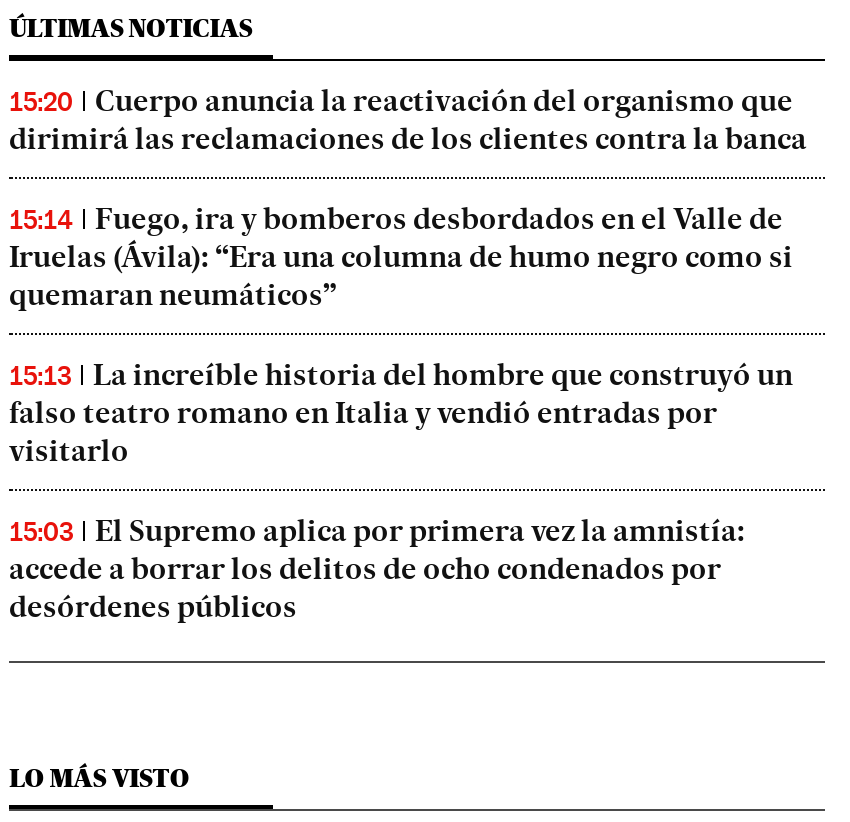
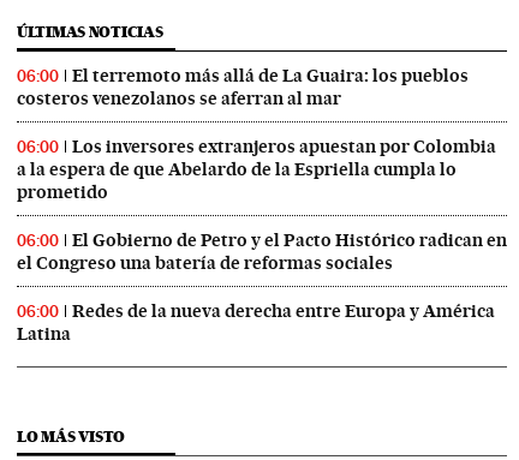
- 15:20
- Cuerpo anuncia la reactivación del organismo que
- dirimirá las reclamaciones de los clientes contra la banca
+ 06:00
+ El terremoto más allá de La Guaira: los pueblos
+ costeros venezolanos se aferran al mar

- 15:14
- Fuego, ira y bomberos desbordados en el Valle de
- Iruelas (Ávila): “Era una columna de humo negro como si
- quemaran neumáticos”
+ 06:00
+ Los inversores extranjeros apuestan por Colombia
+ a la espera de que Abelardo de la Espriella cumpla lo
+ prometido

- 15:13
- La increíble historia del hombre que construyó un
- falso teatro romano en Italia y vendió entradas por
- visitarlo
+ 06:00
+ El Gobierno de Petro y el Pacto Histórico radican en
+ el Congreso una batería de reformas sociales

- 15:03
- El Supremo aplica por primera vez la amnistía:
- accede a borrar los delitos de ocho condenados por
- desórdenes públicos
+ 06:00
+ Redes de la nueva derecha entre Europa y América
+ Latina
